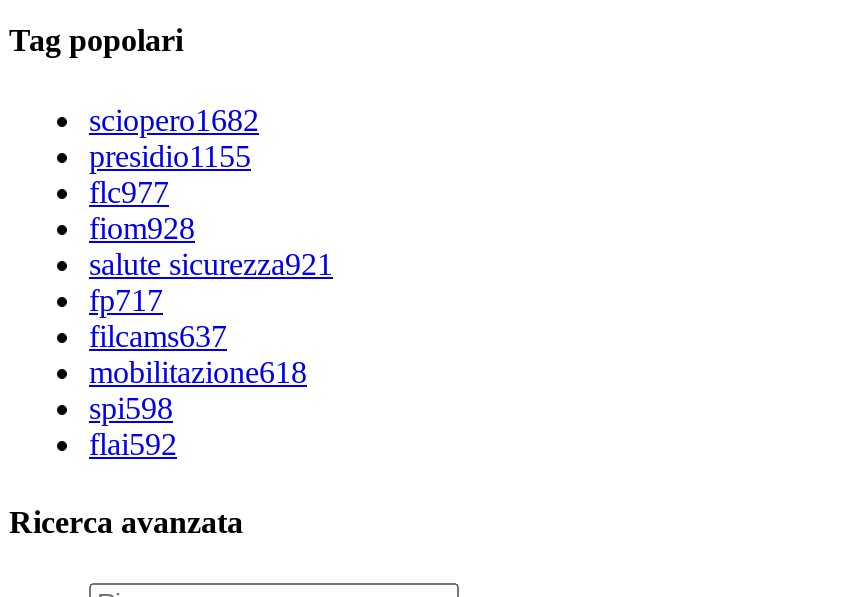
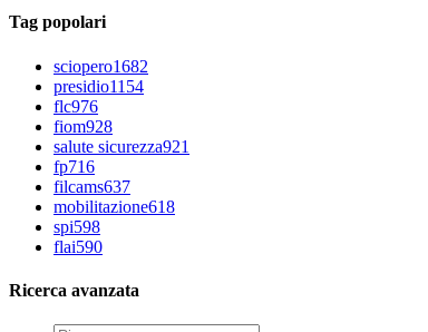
- presidio1155
+ presidio1154

- flc977
+ flc976

- fp717
+ fp716

- flai592
+ flai590
